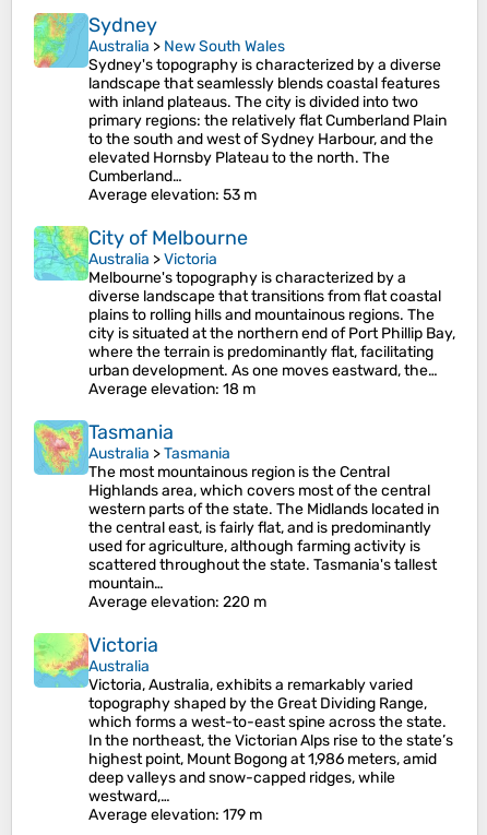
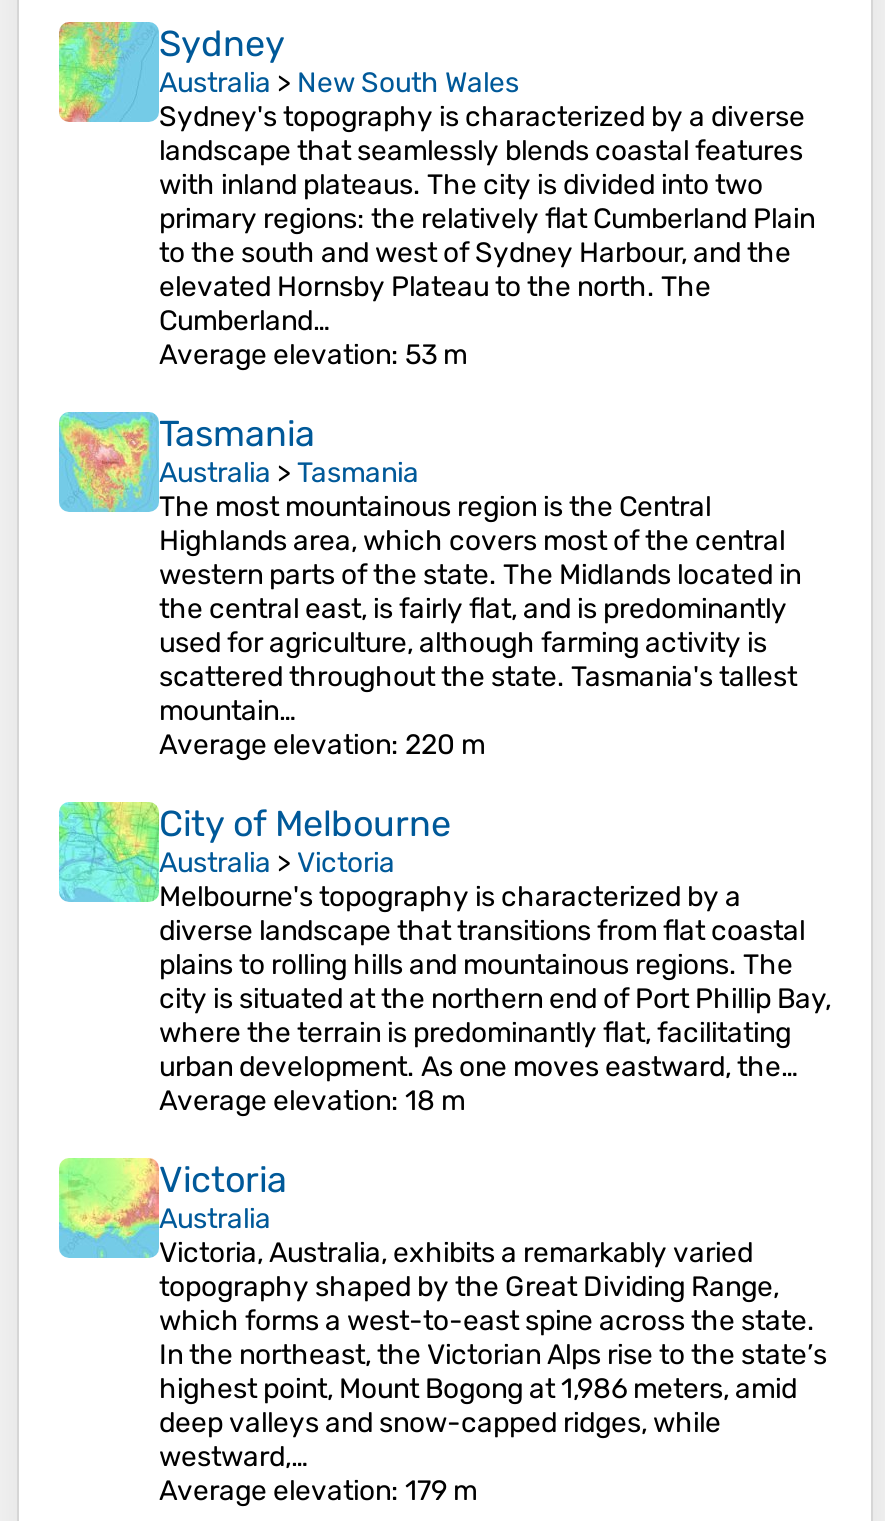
moved down: [image] | City of Melbourne | Australia > Victoria | ... | urban development. As one moves eastward, the… | Average elevation: 18 m

moved up: [image] | Tasmania | Australia > Tasmania | ... | mountain… | Average elevation: 220 m
